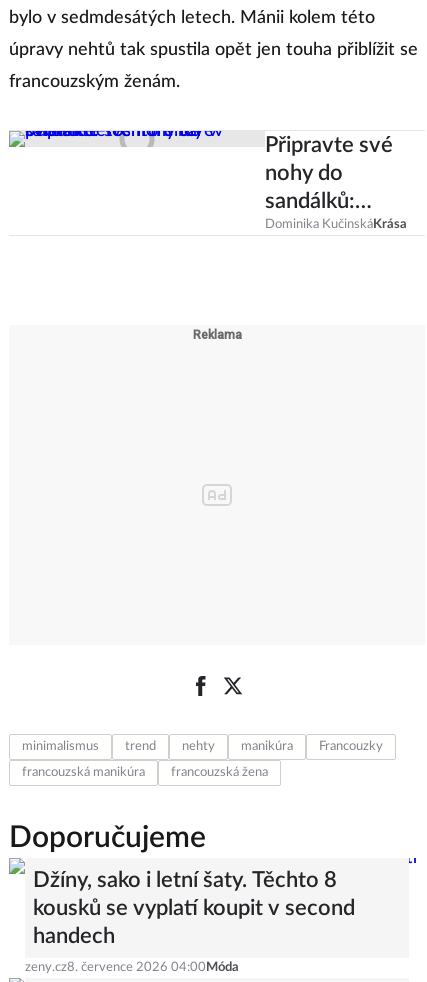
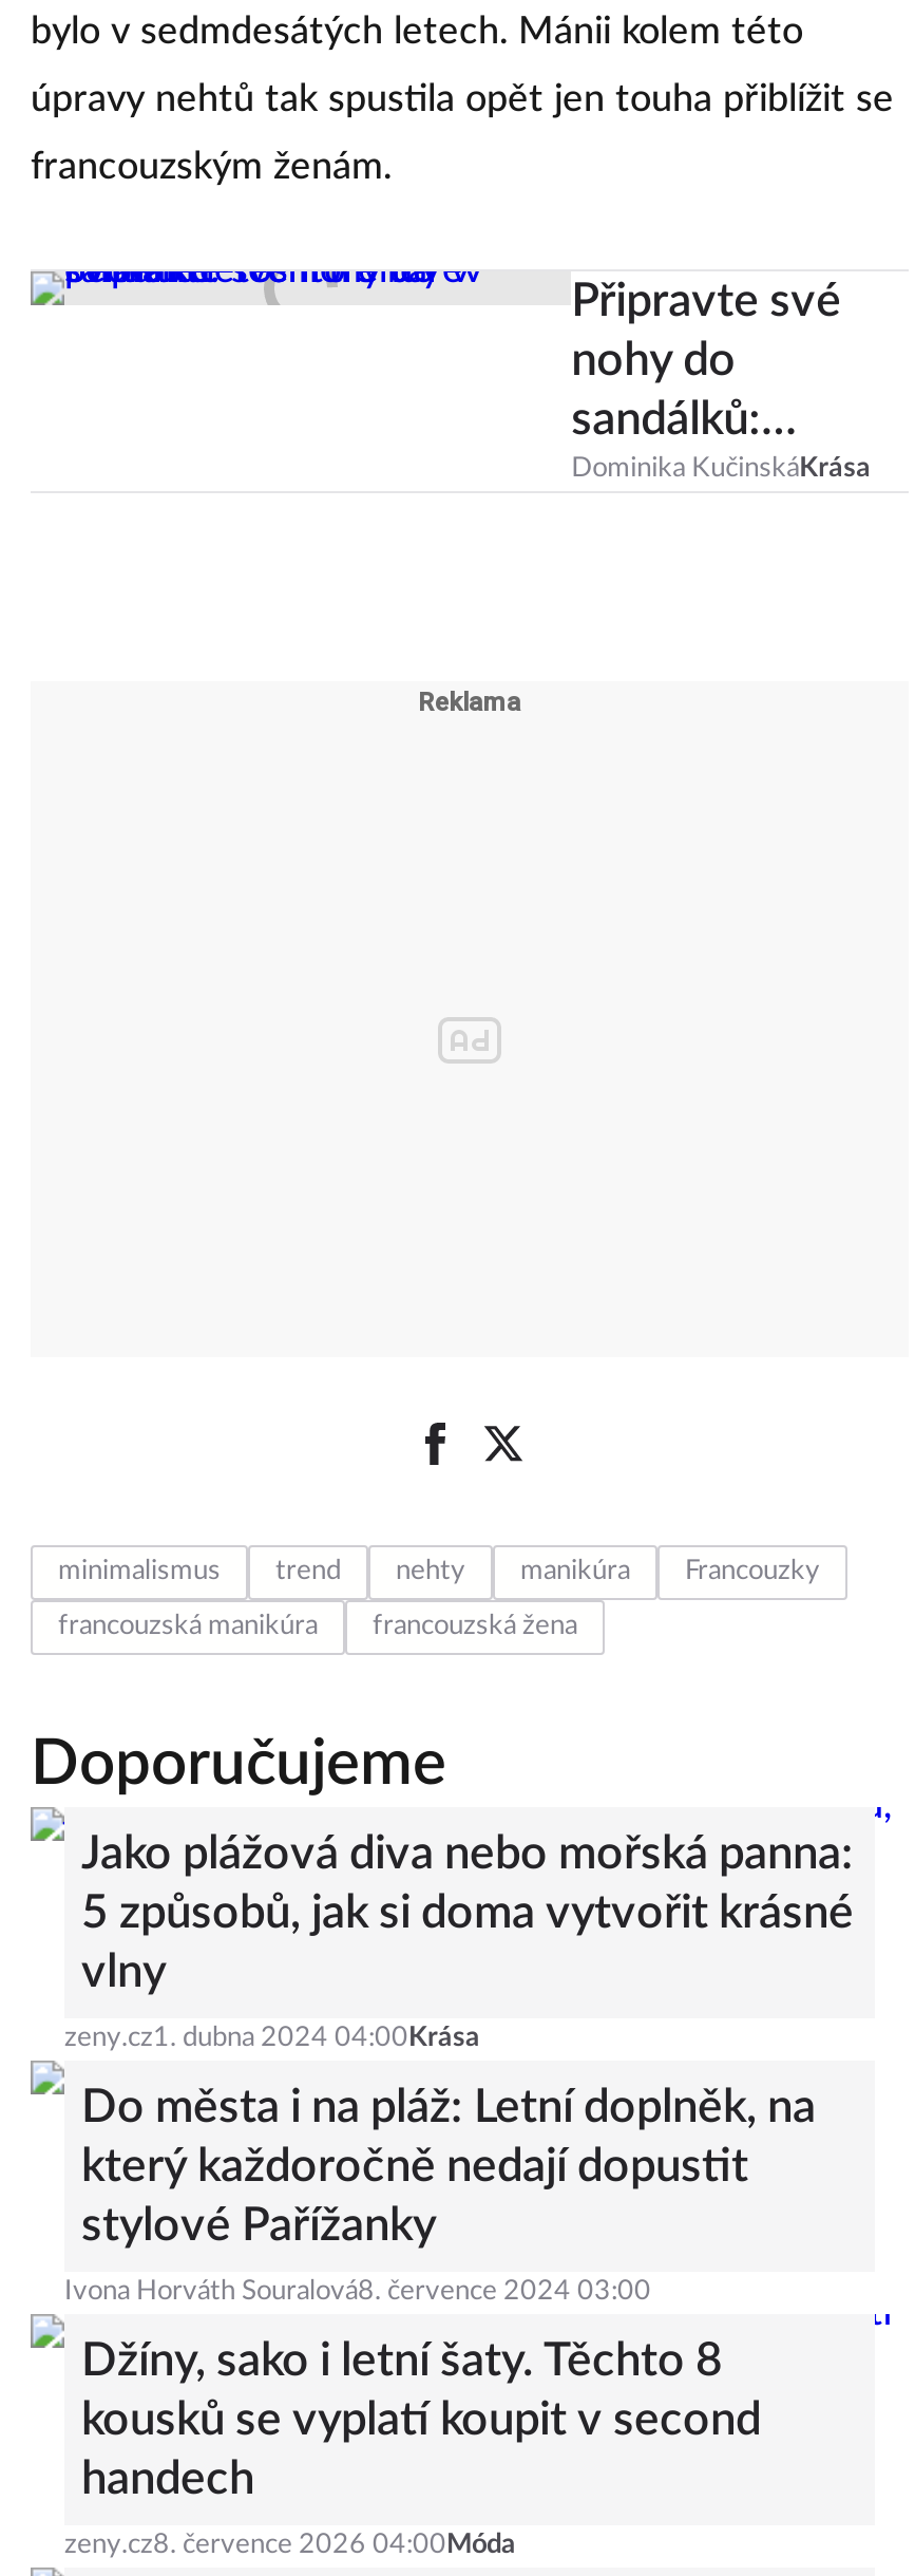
+ Jako plážová diva nebo mořská panna:
+ 5 způsobů, jak si doma vytvořit krásné
+ vlny
+ zeny.cz1. dubna 2024 04:00Krása
+ Do města i na pláž: Letní doplněk, na
+ který každoročně nedají dopustit
+ stylové Pařížanky
+ Ivona Horváth Souralová8. července 2024 03:00
